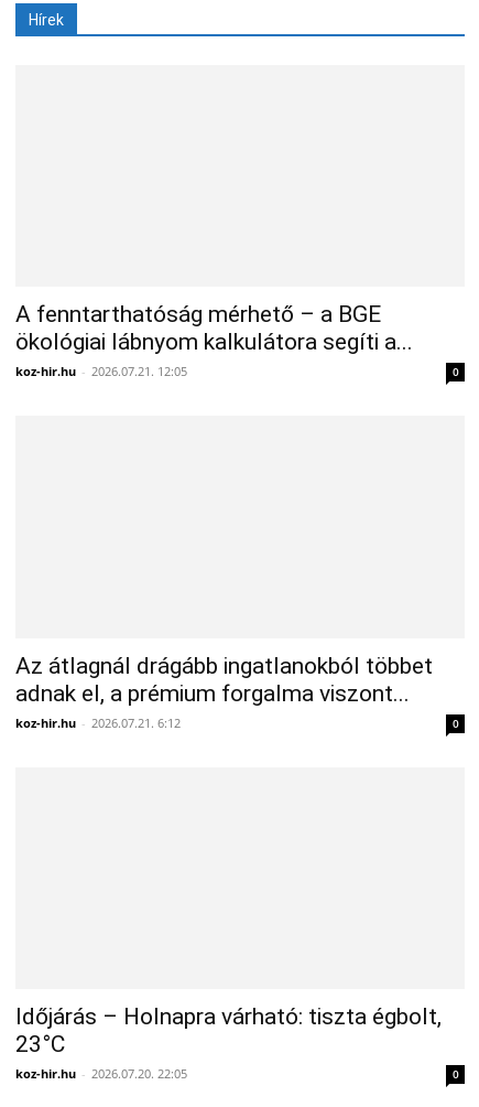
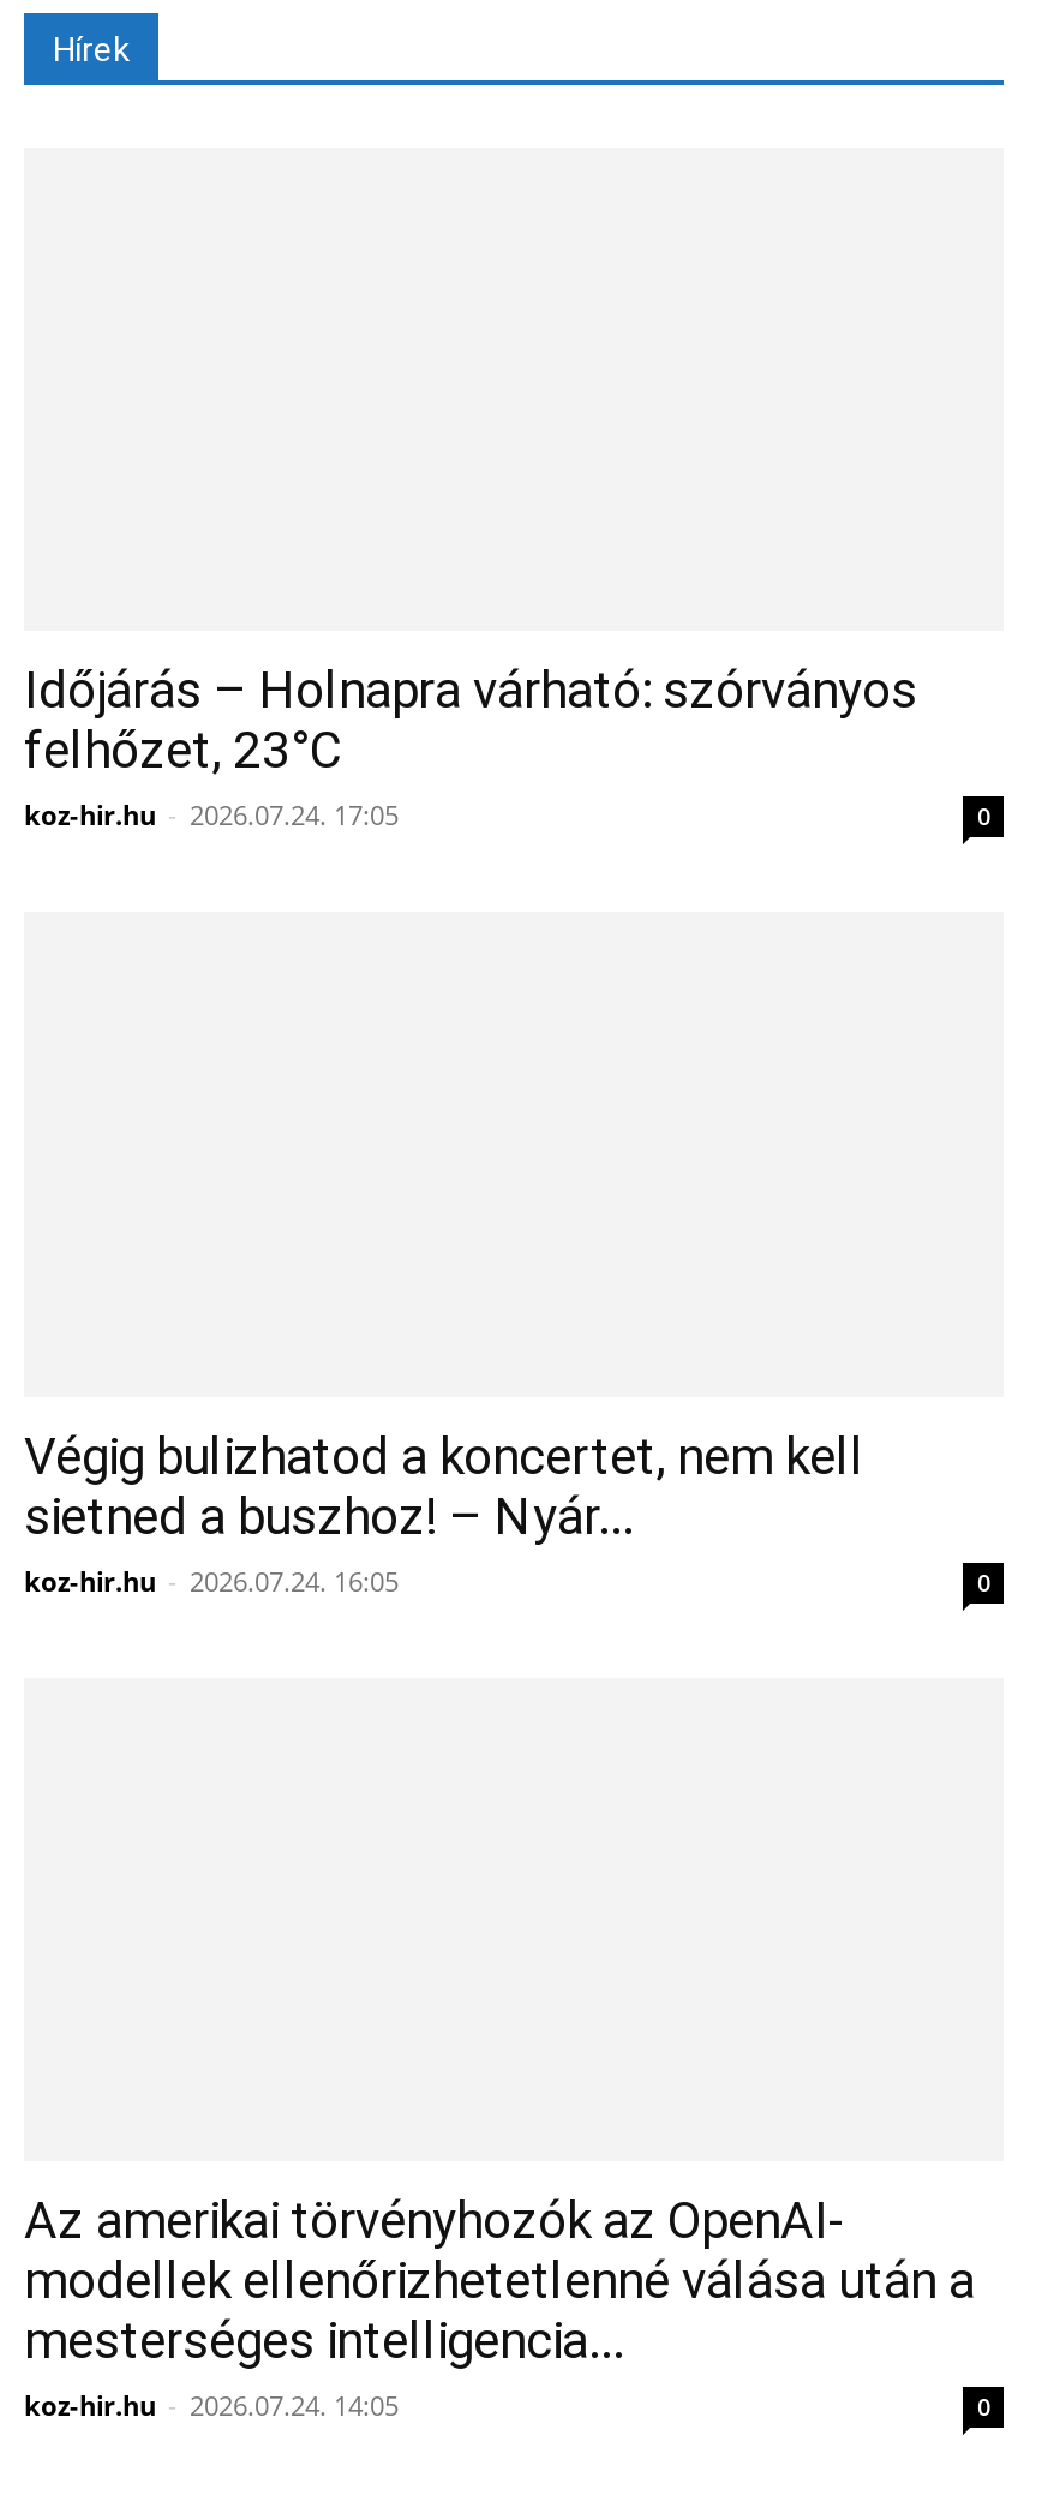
- A fenntarthatóság mérhető – a BGE
- ökológiai lábnyom kalkulátora segíti a...
- koz-hir.hu - 2026.07.21. 12:05
+ Időjárás – Holnapra várható: szórványos
+ felhőzet, 23°C
+ koz-hir.hu - 2026.07.24. 17:05

- Az átlagnál drágább ingatlanokból többet
- adnak el, a prémium forgalma viszont...
- koz-hir.hu - 2026.07.21. 6:12
+ Végig bulizhatod a koncertet, nem kell
+ sietned a buszhoz! – Nyár...
+ koz-hir.hu - 2026.07.24. 16:05

- Időjárás – Holnapra várható: tiszta égbolt,
- 23°C
- koz-hir.hu - 2026.07.20. 22:05
+ Az amerikai törvényhozók az OpenAI-
+ modellek ellenőrizhetetlenné válása után a
+ mesterséges intelligencia...
+ koz-hir.hu - 2026.07.24. 14:05
